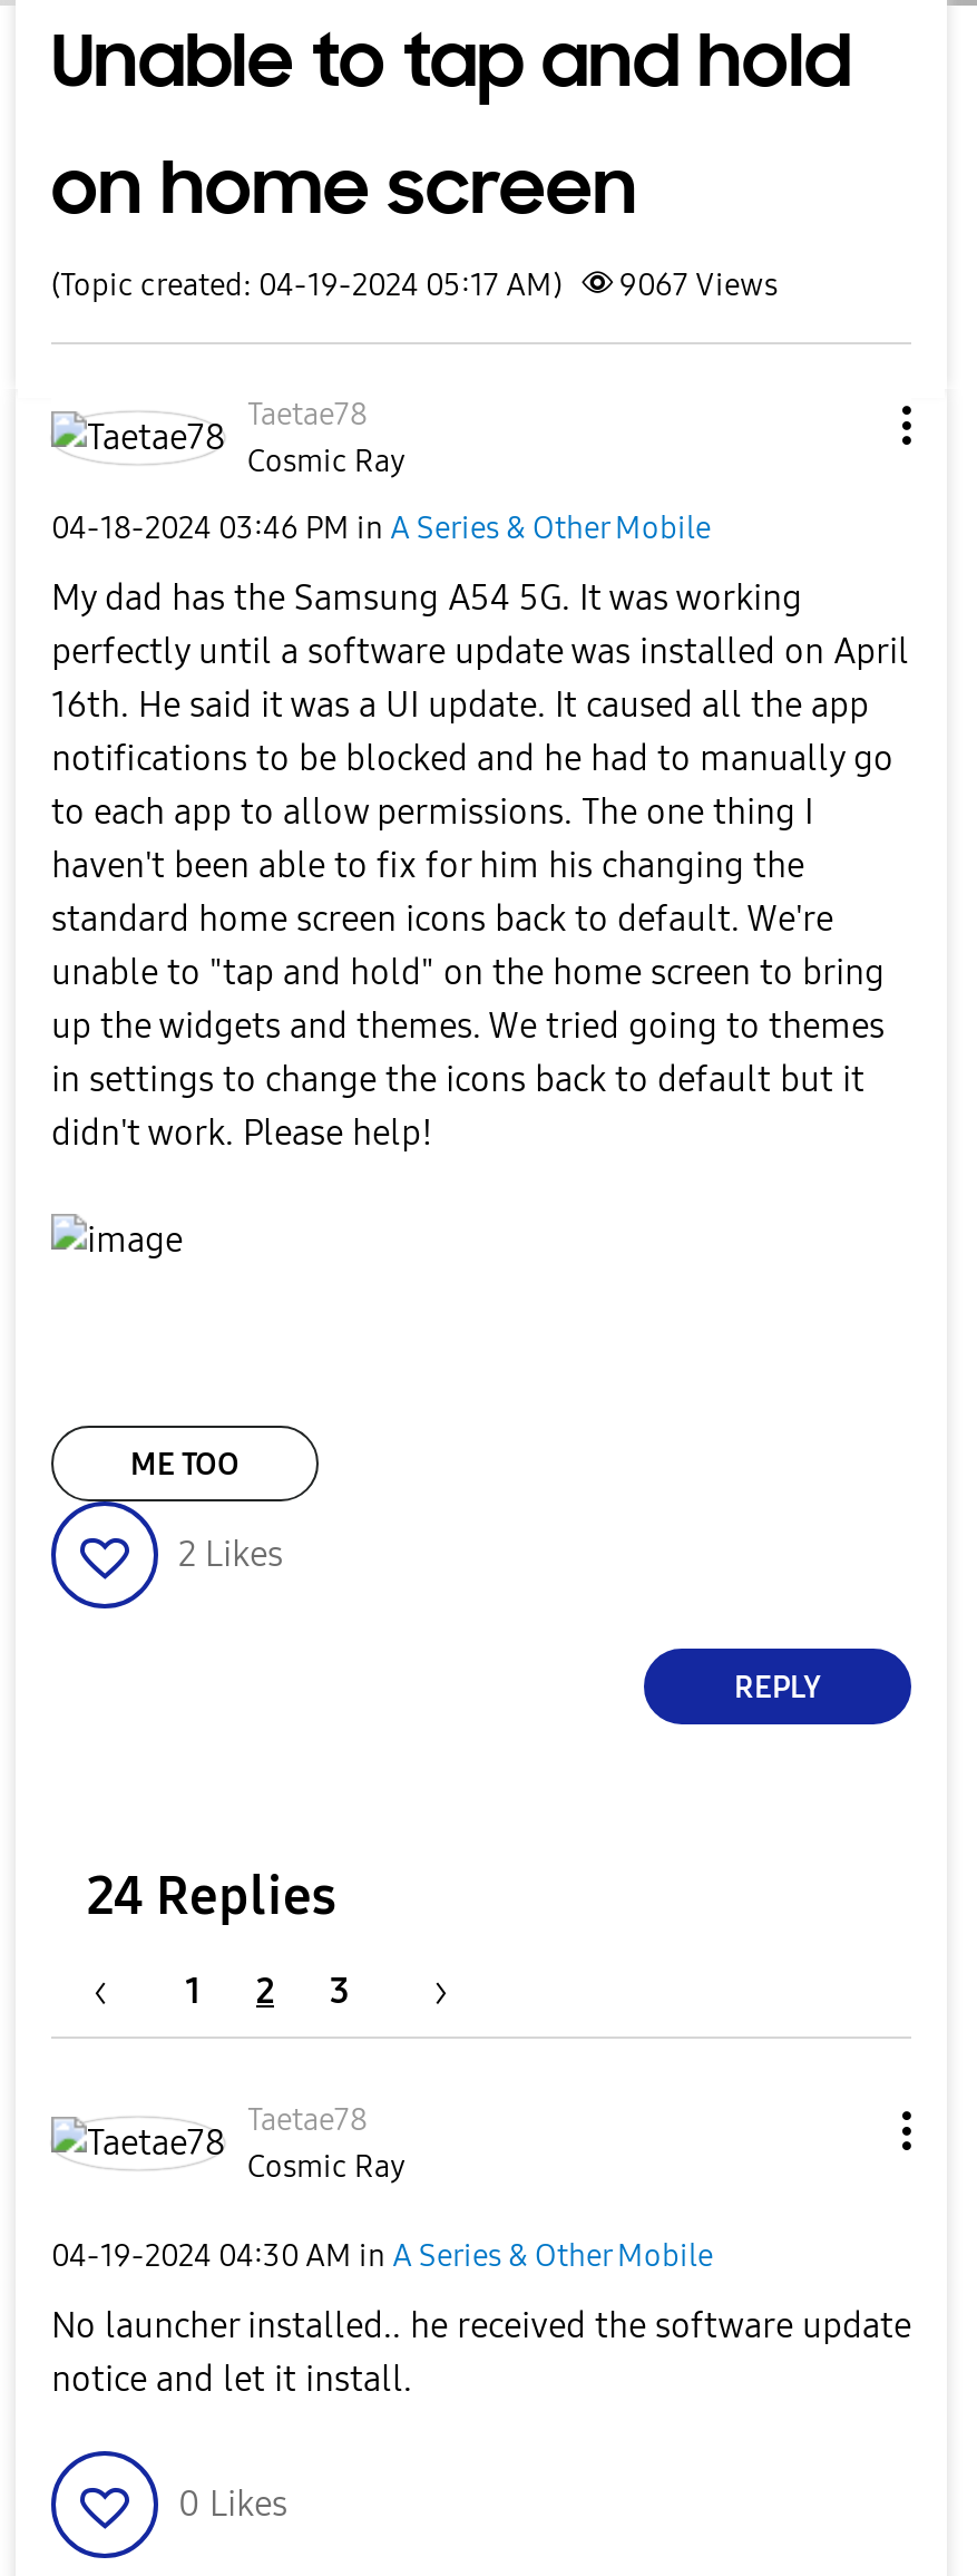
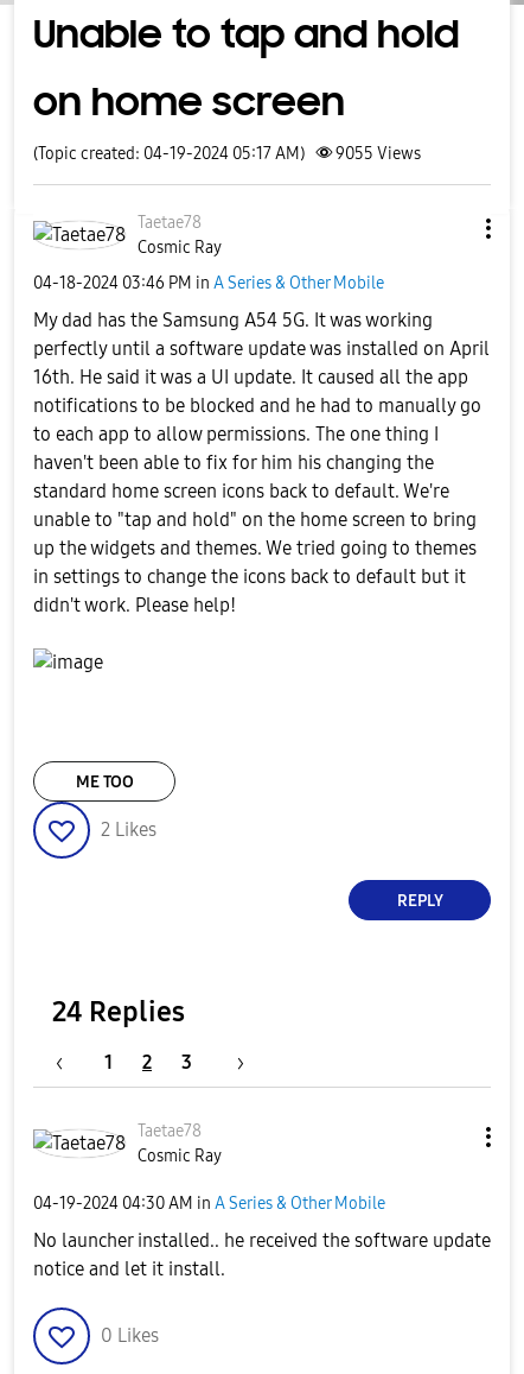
- (Topic created: 04-19-2024 05:17 AM) 9067 Views
+ (Topic created: 04-19-2024 05:17 AM) 9055 Views
